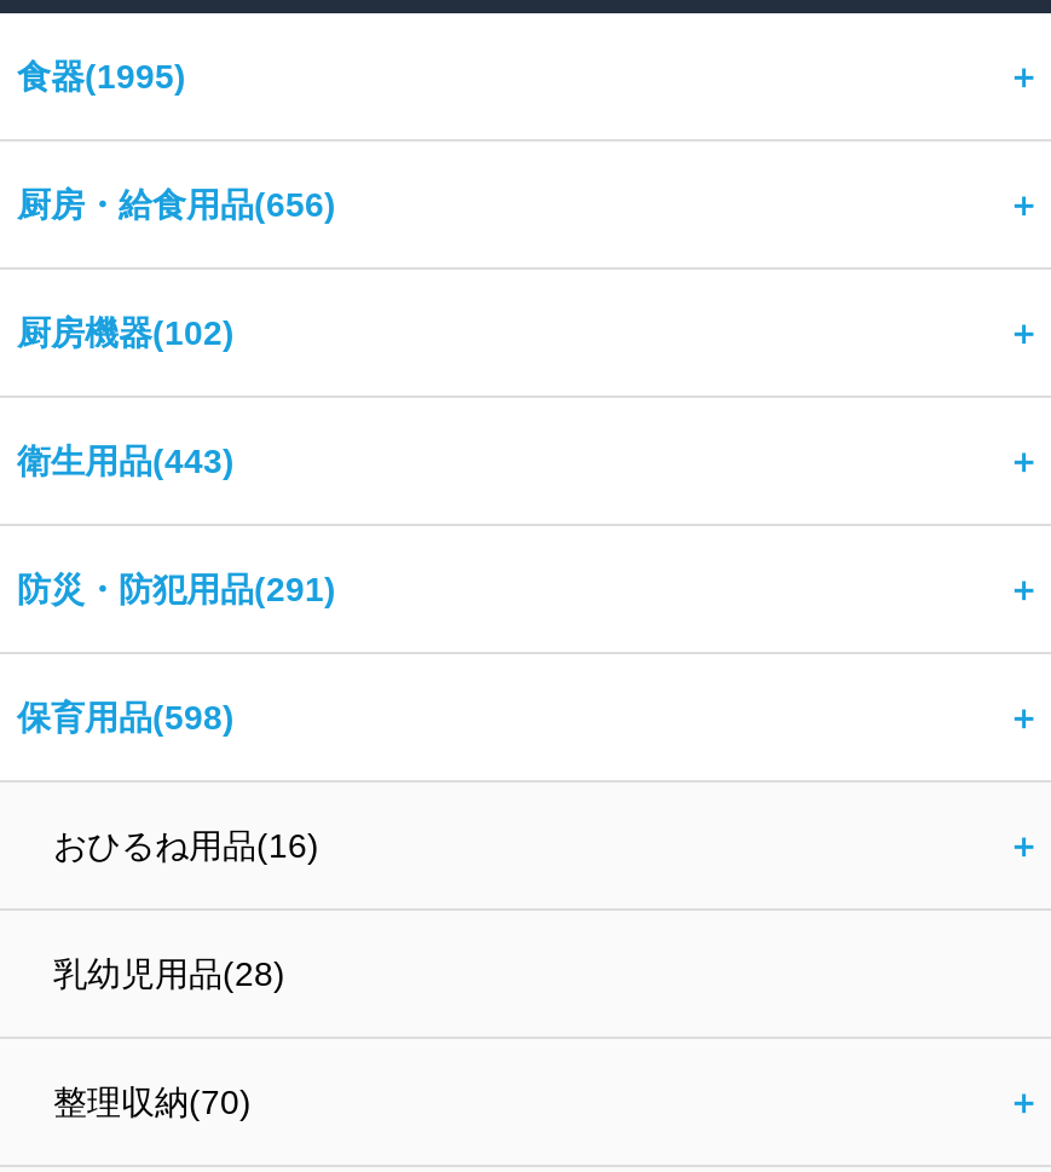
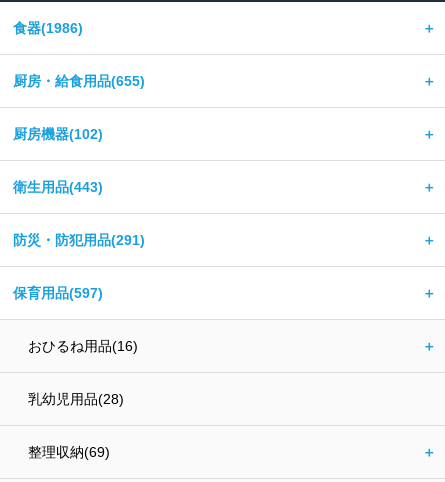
- 食器(1995)
+ 食器(1986)

- 厨房・給食用品(656)
+ 厨房・給食用品(655)

- 保育用品(598)
+ 保育用品(597)

- 整理収納(70)
+ 整理収納(69)
